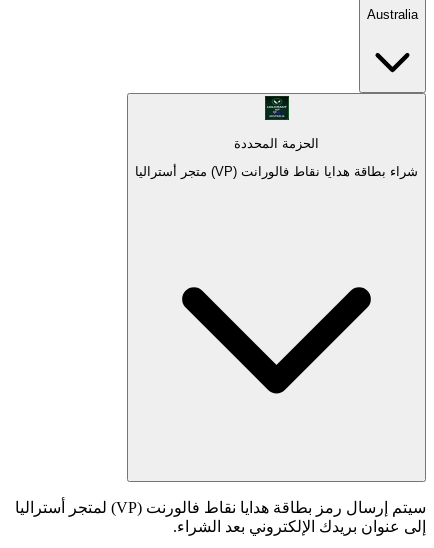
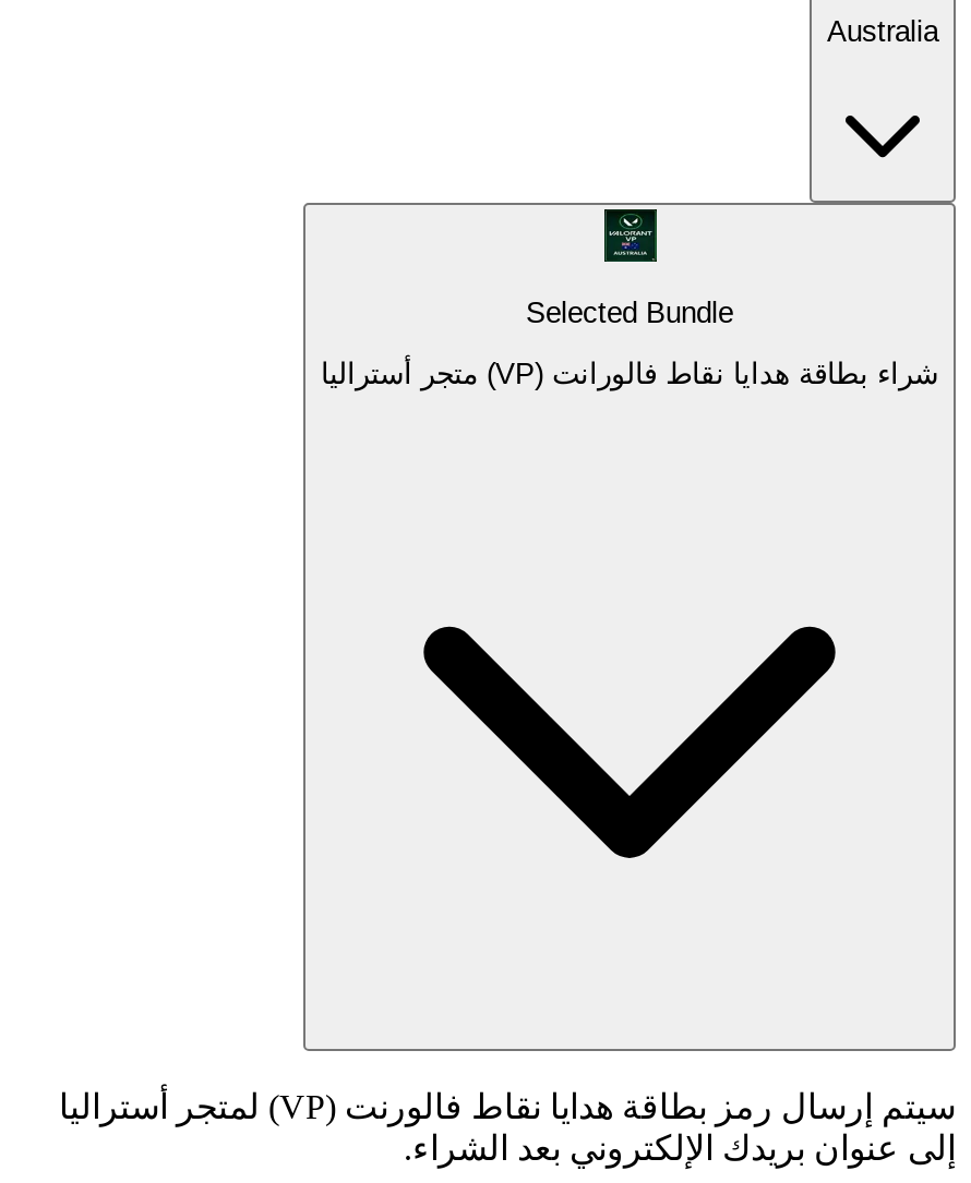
- الحزمة المحددة
+ Selected Bundle
